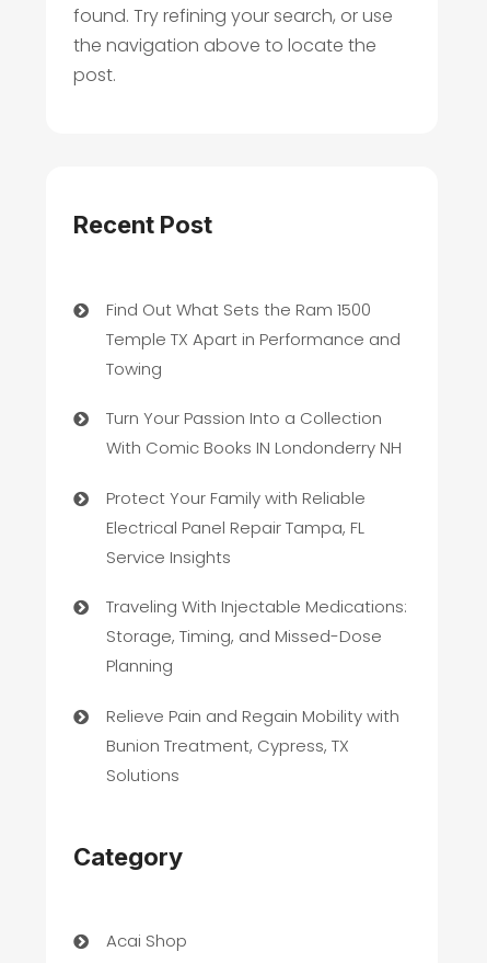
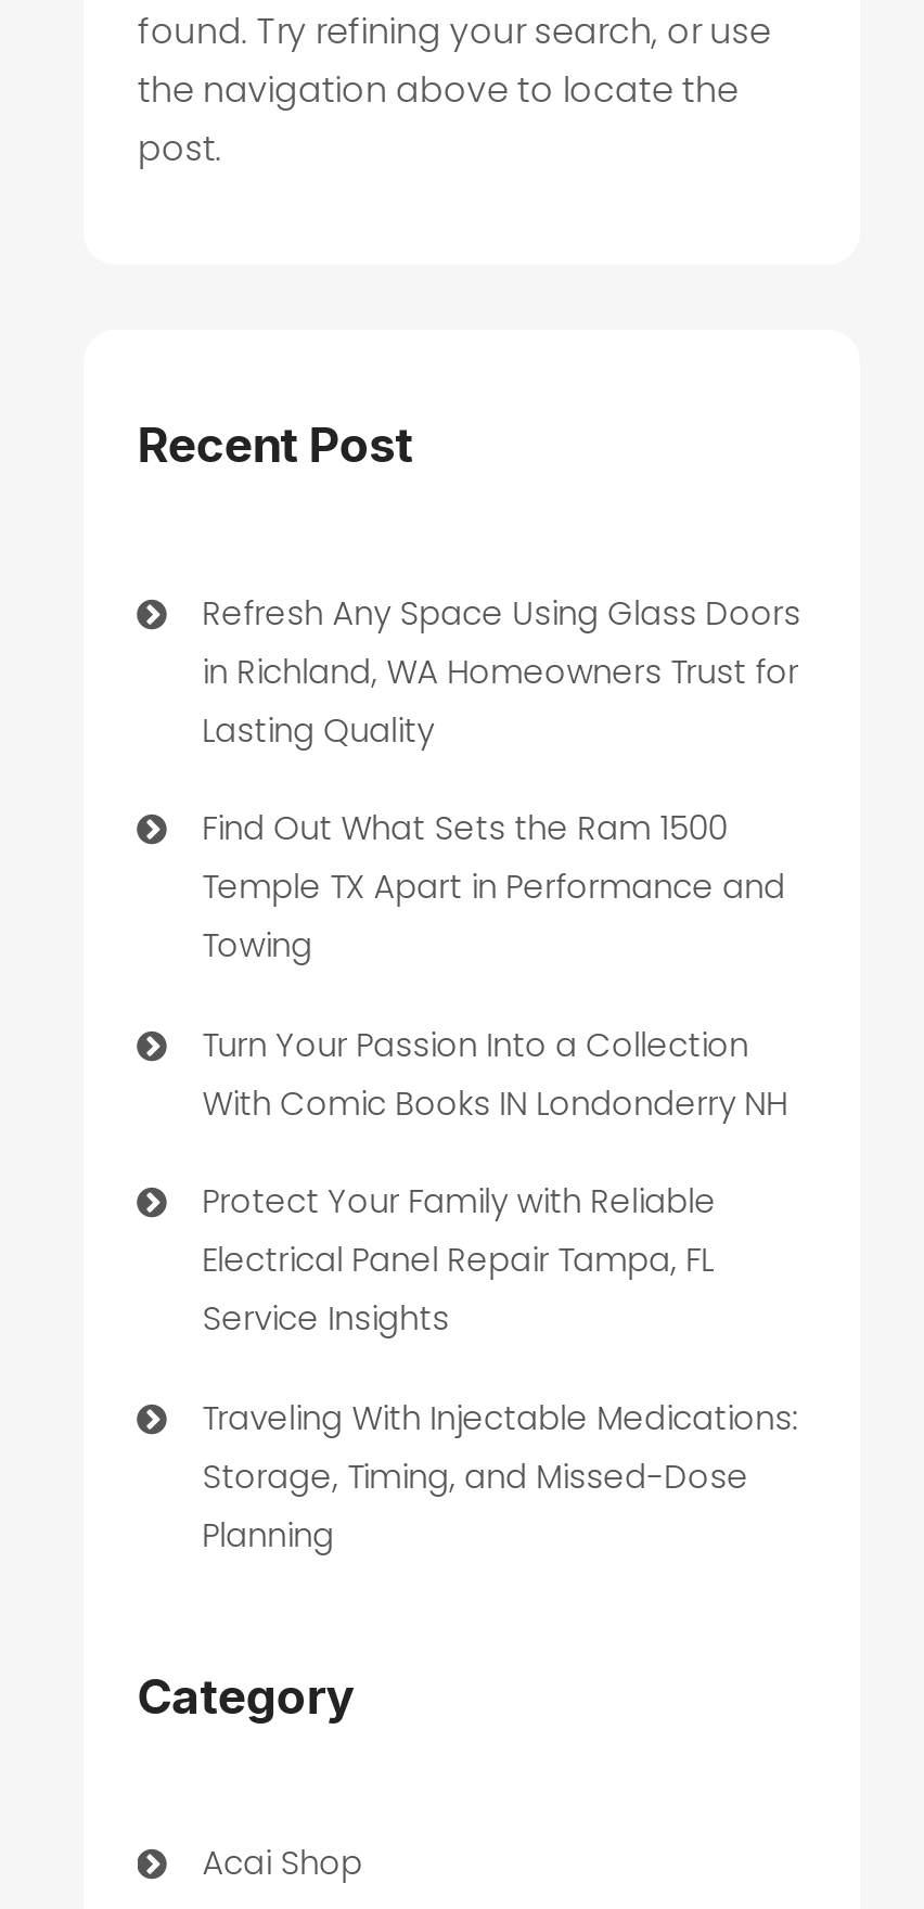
+ Refresh Any Space Using Glass Doors
+ in Richland, WA Homeowners Trust for
+ Lasting Quality

moved down: Find Out What Sets the Ram 1500 | Temple TX Apart in Performance and | Towing | ... | Storage, Timing, and Missed-Dose | Planning

- Relieve Pain and Regain Mobility with
- Bunion Treatment, Cypress, TX
- Solutions
